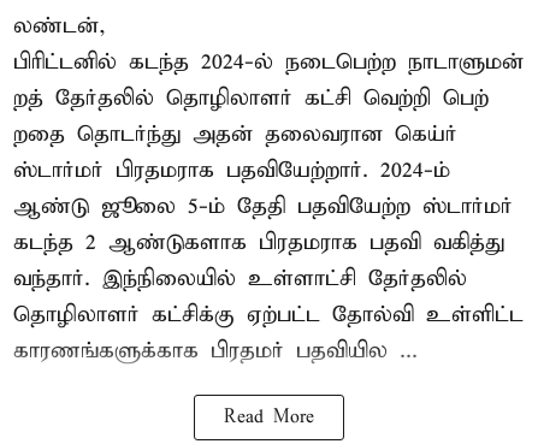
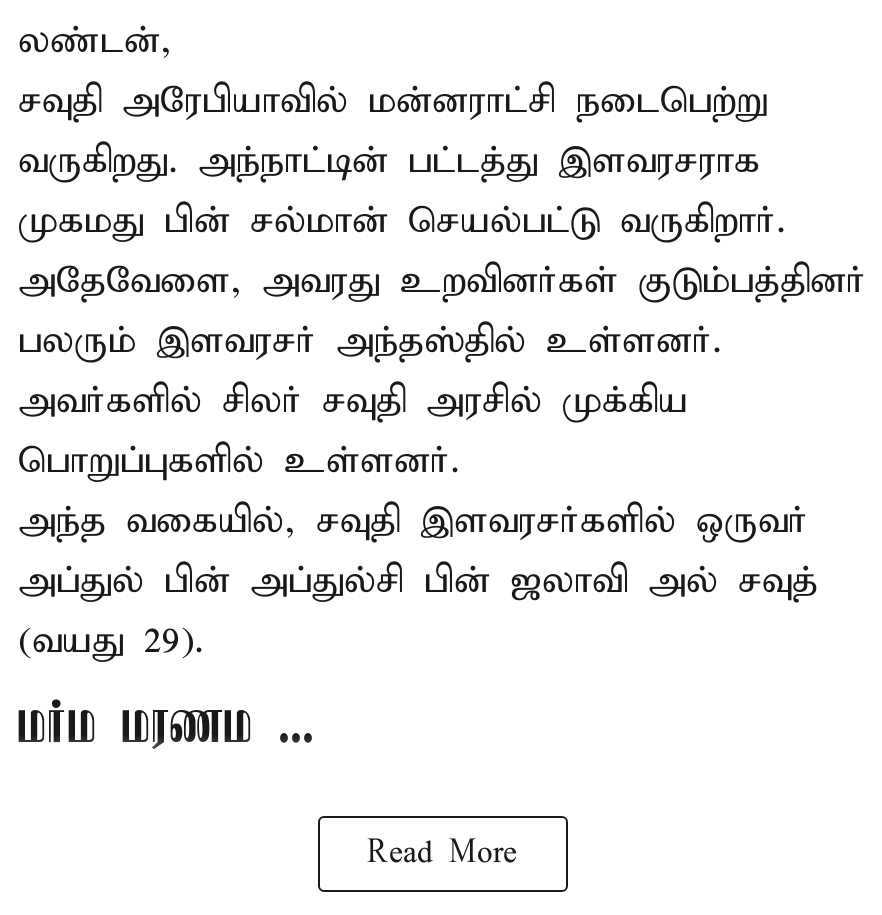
- பிரிட்டனில் கடந்த 2024-ல் நடைபெற்ற நாடாளுமன்
- றத் தேர்தலில் தொழிலாளர் கட்சி வெற்றி பெற்
- றதை தொடர்ந்து அதன் தலைவரான கெய்ர்
- ஸ்டார்மர் பிரதமராக பதவியேற்றார். 2024-ம்
- ஆண்டு ஜூலை 5-ம் தேதி பதவியேற்ற ஸ்டார்மர்
- கடந்த 2 ஆண்டுகளாக பிரதமராக பதவி வகித்து
- வந்தார். இந்நிலையில் உள்ளாட்சி தேர்தலில்
- தொழிலாளர் கட்சிக்கு ஏற்பட்ட தோல்வி உள்ளிட்ட
- காரணங்களுக்காக பிரதமர் பதவியில ...
+ சவுதி அரேபியாவில் மன்னராட்சி நடைபெற்று
+ வருகிறது. அந்நாட்டின் பட்டத்து இளவரசராக
+ முகமது பின் சல்மான் செயல்பட்டு வருகிறார்.
+ அதேவேளை, அவரது உறவினர்கள் குடும்பத்தினர்
+ பலரும் இளவரசர் அந்தஸ்தில் உள்ளனர்.
+ அவர்களில் சிலர் சவுதி அரசில் முக்கிய
+ பொறுப்புகளில் உள்ளனர்.
+ அந்த வகையில், சவுதி இளவரசர்களில் ஒருவர்
+ அப்துல் பின் அப்துல்சி பின் ஜலாவி அல் சவுத்
+ (வயது 29).
+ மர்ம மரணம ...
